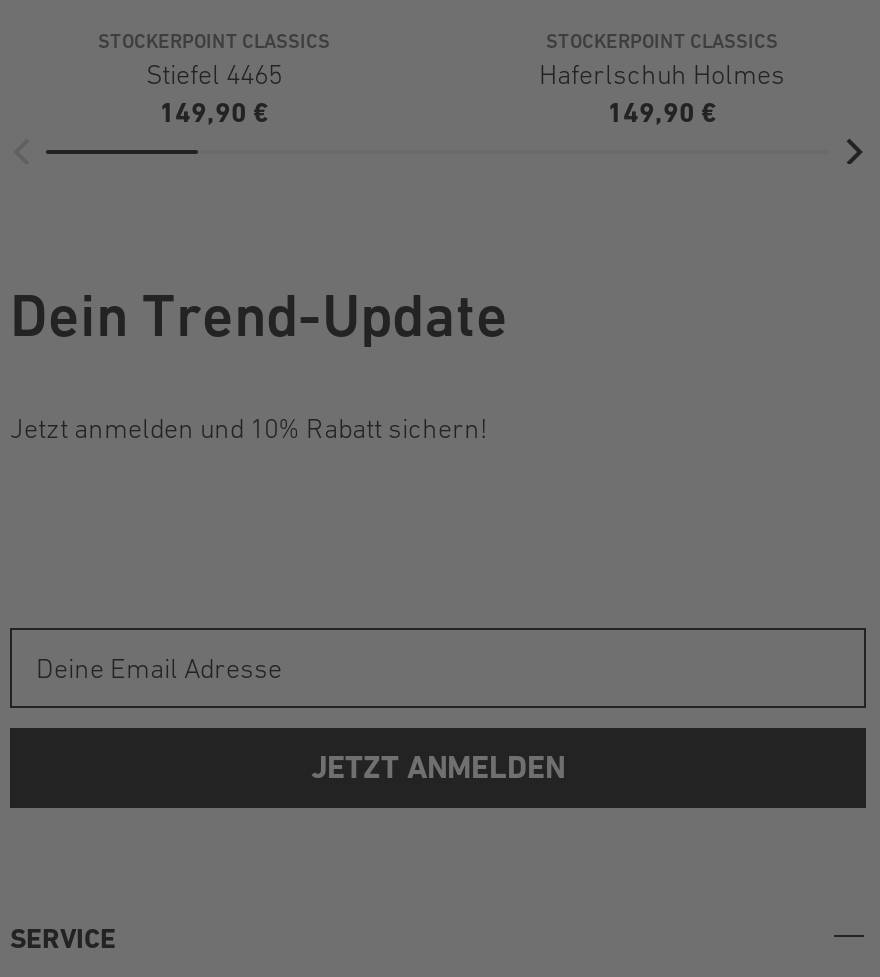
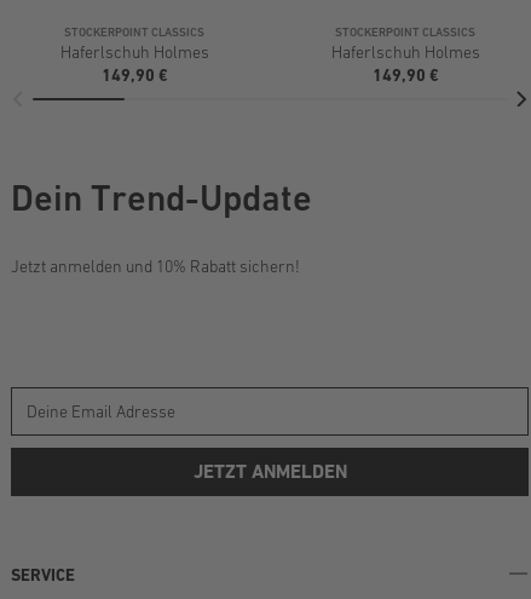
- Stiefel 4465
+ Haferlschuh Holmes
